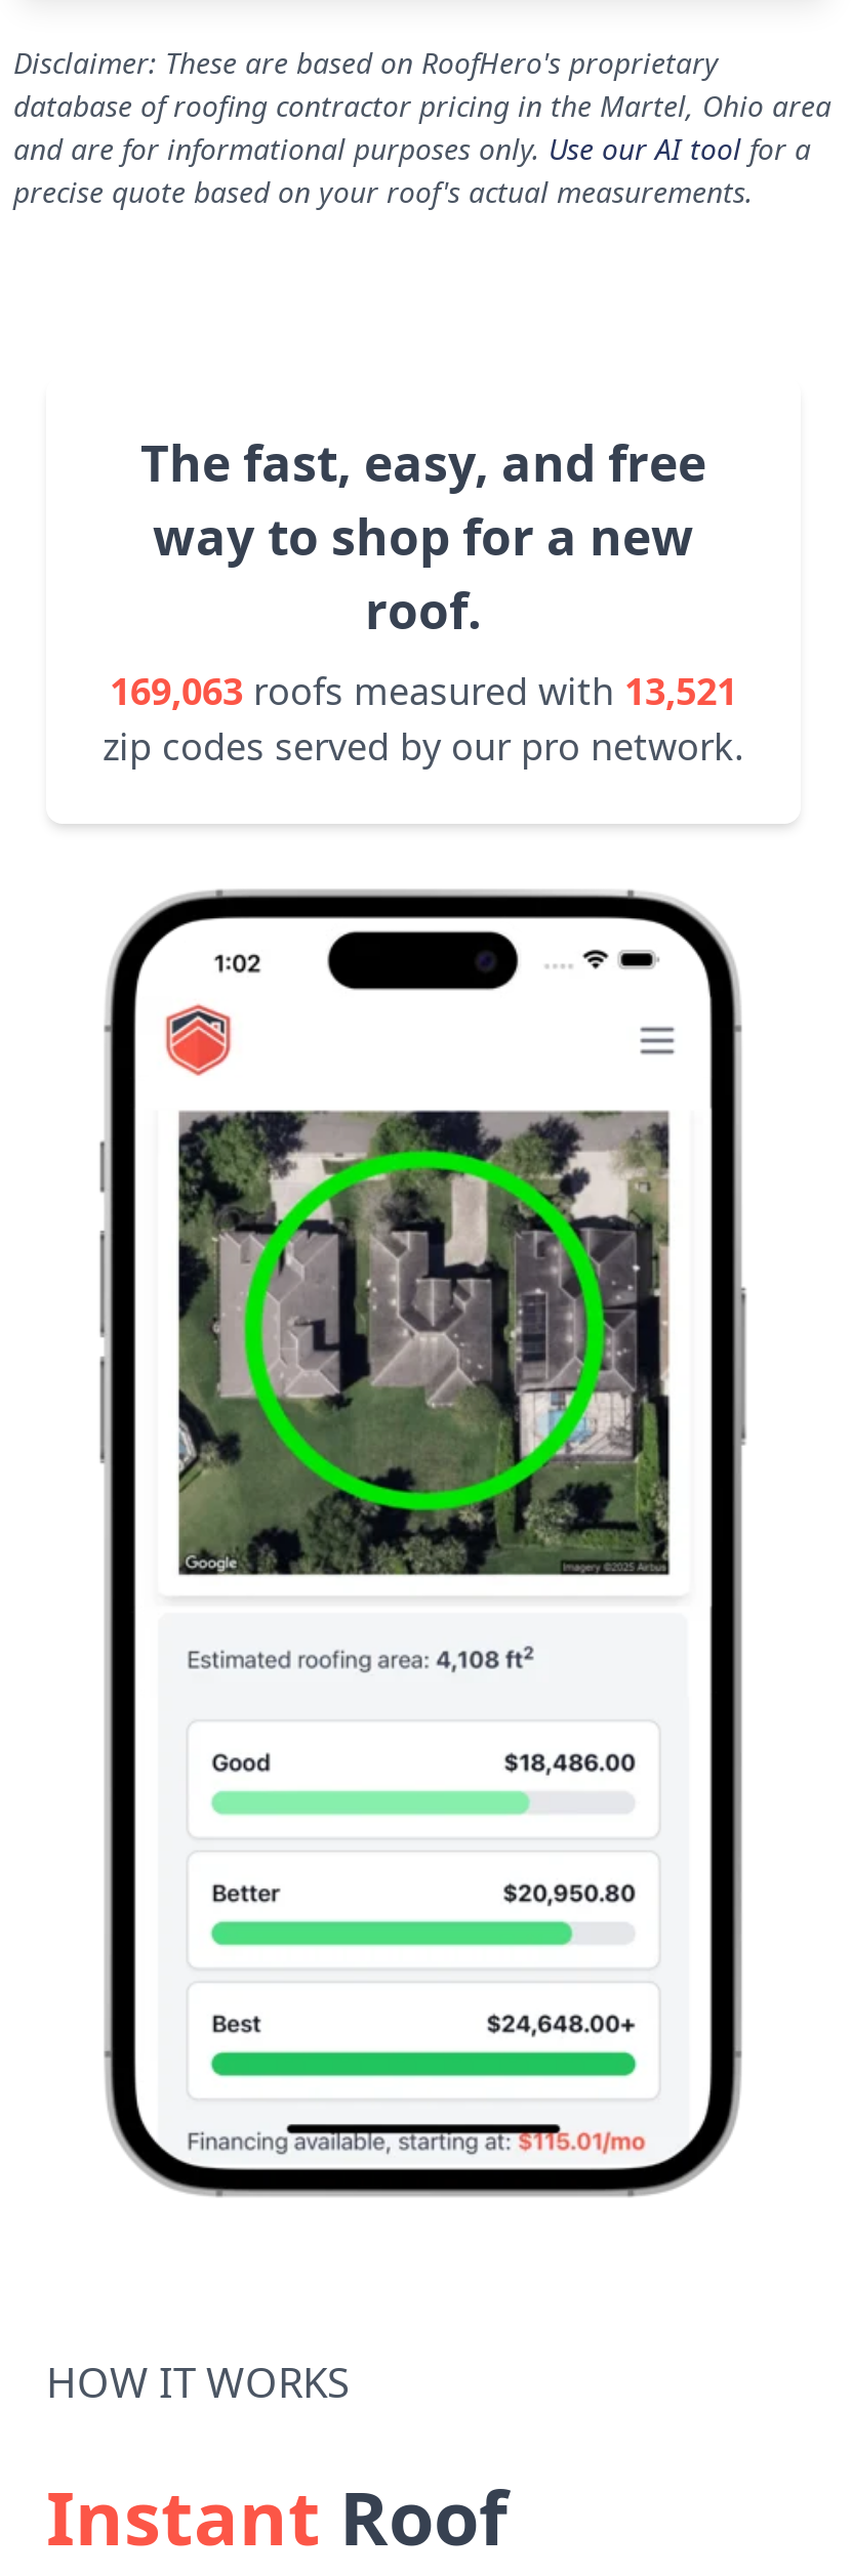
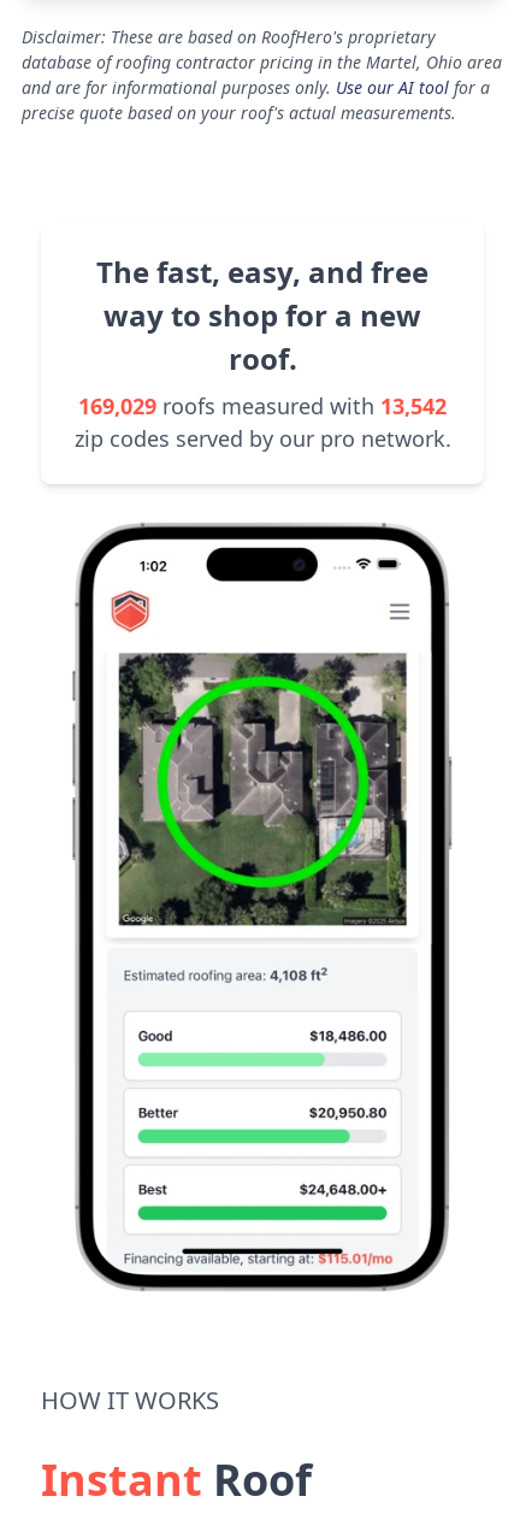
- 169,063 roofs measured with 13,521
+ 169,029 roofs measured with 13,542
